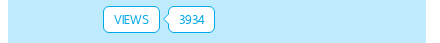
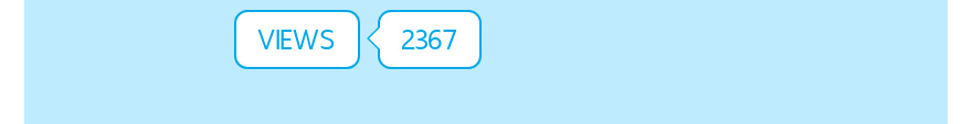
- VIEWS 3934
+ VIEWS 2367
